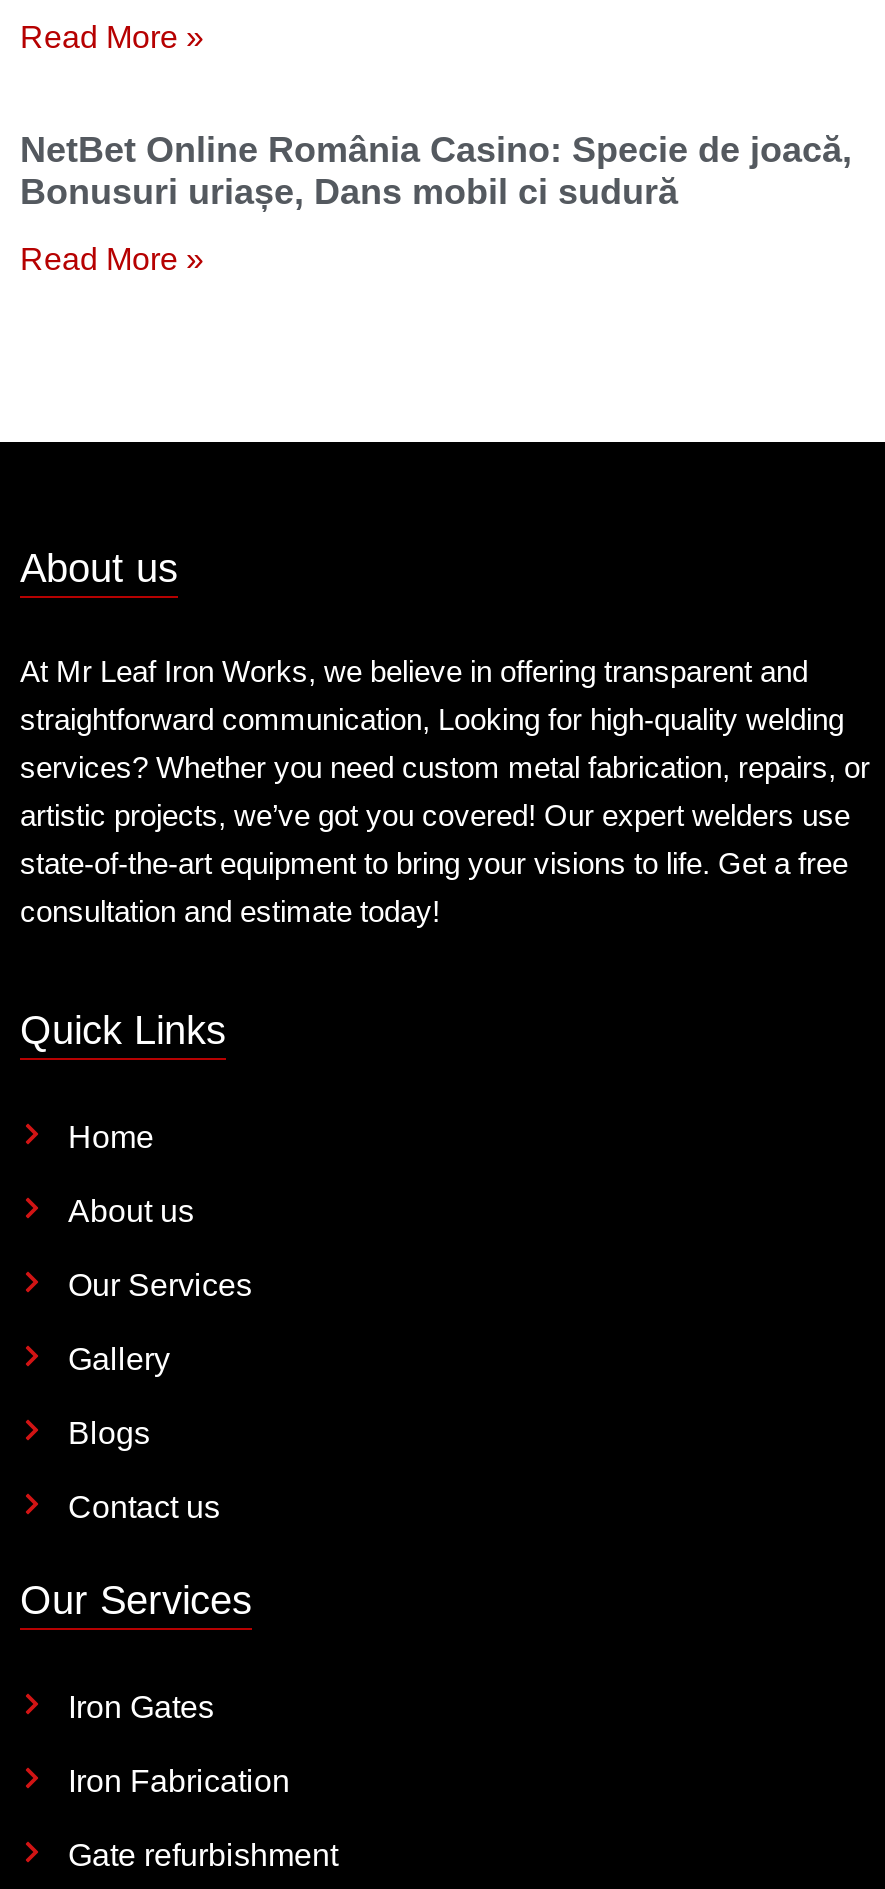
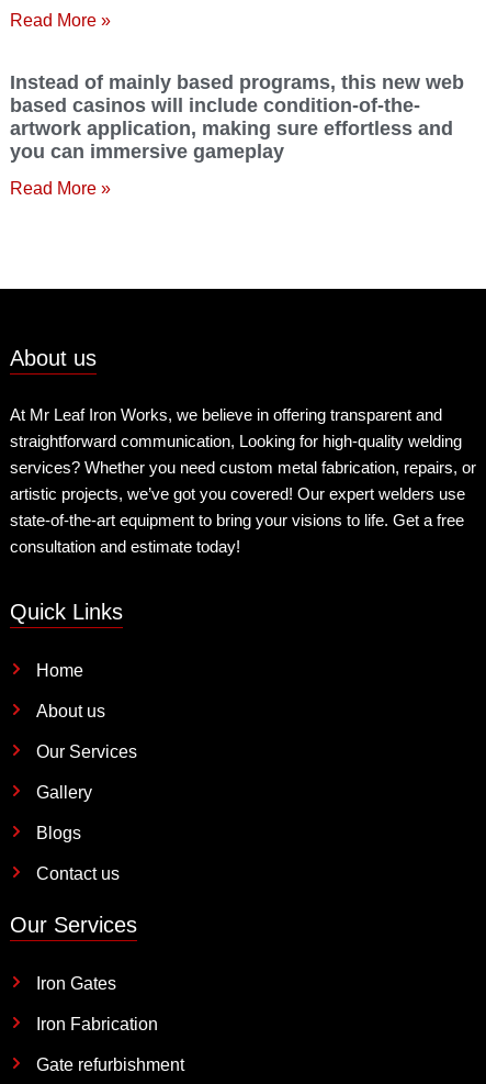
- NetBet Online România Casino: Specie de joacă,
- Bonusuri uriașe, Dans mobil ci sudură
+ Instead of mainly based programs, this new web
+ based casinos will include condition-of-the-
+ artwork application, making sure effortless and
+ you can immersive gameplay
